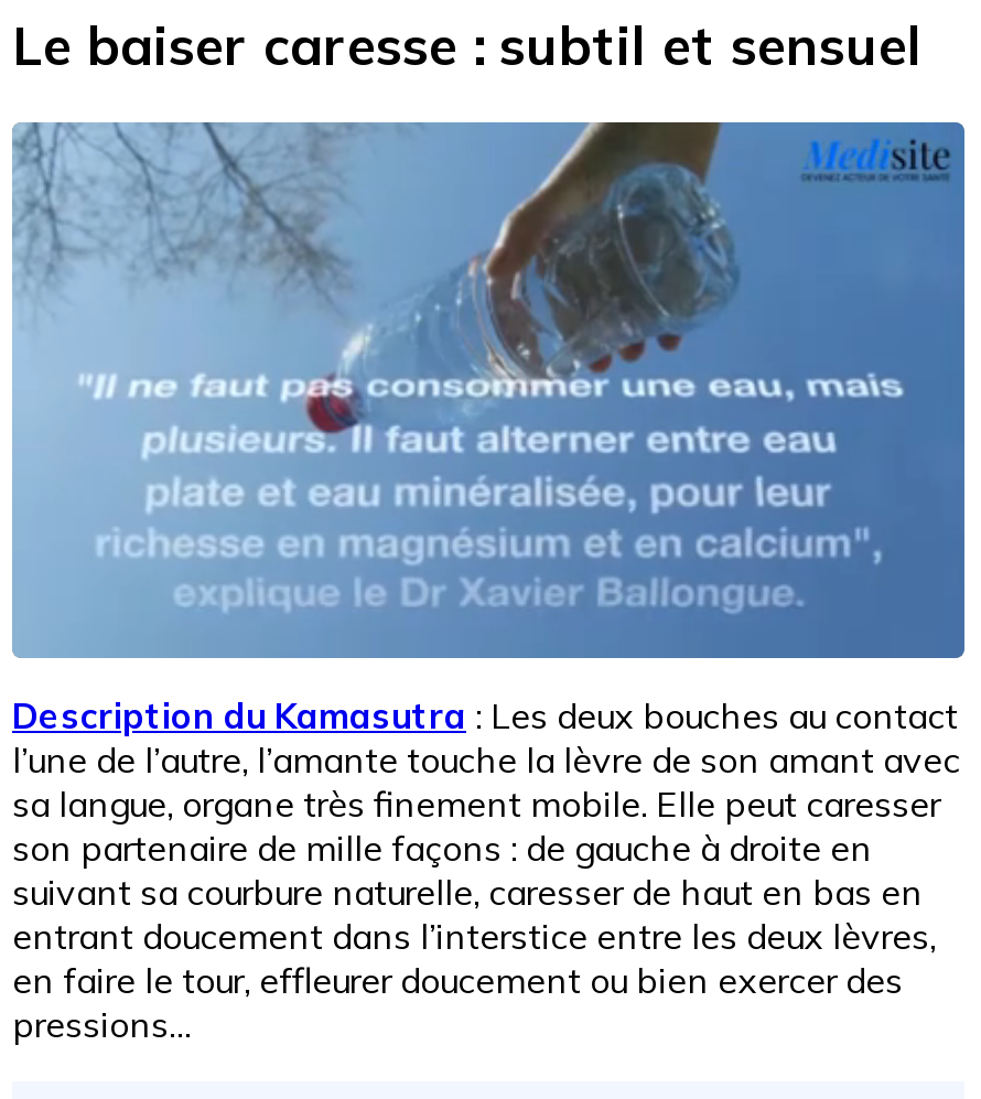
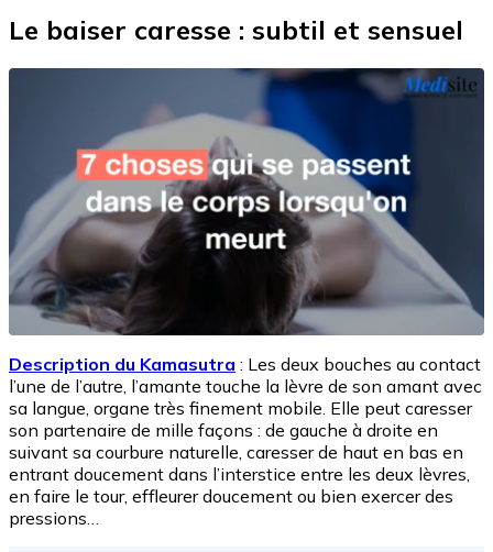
- [image]
+ [image]
